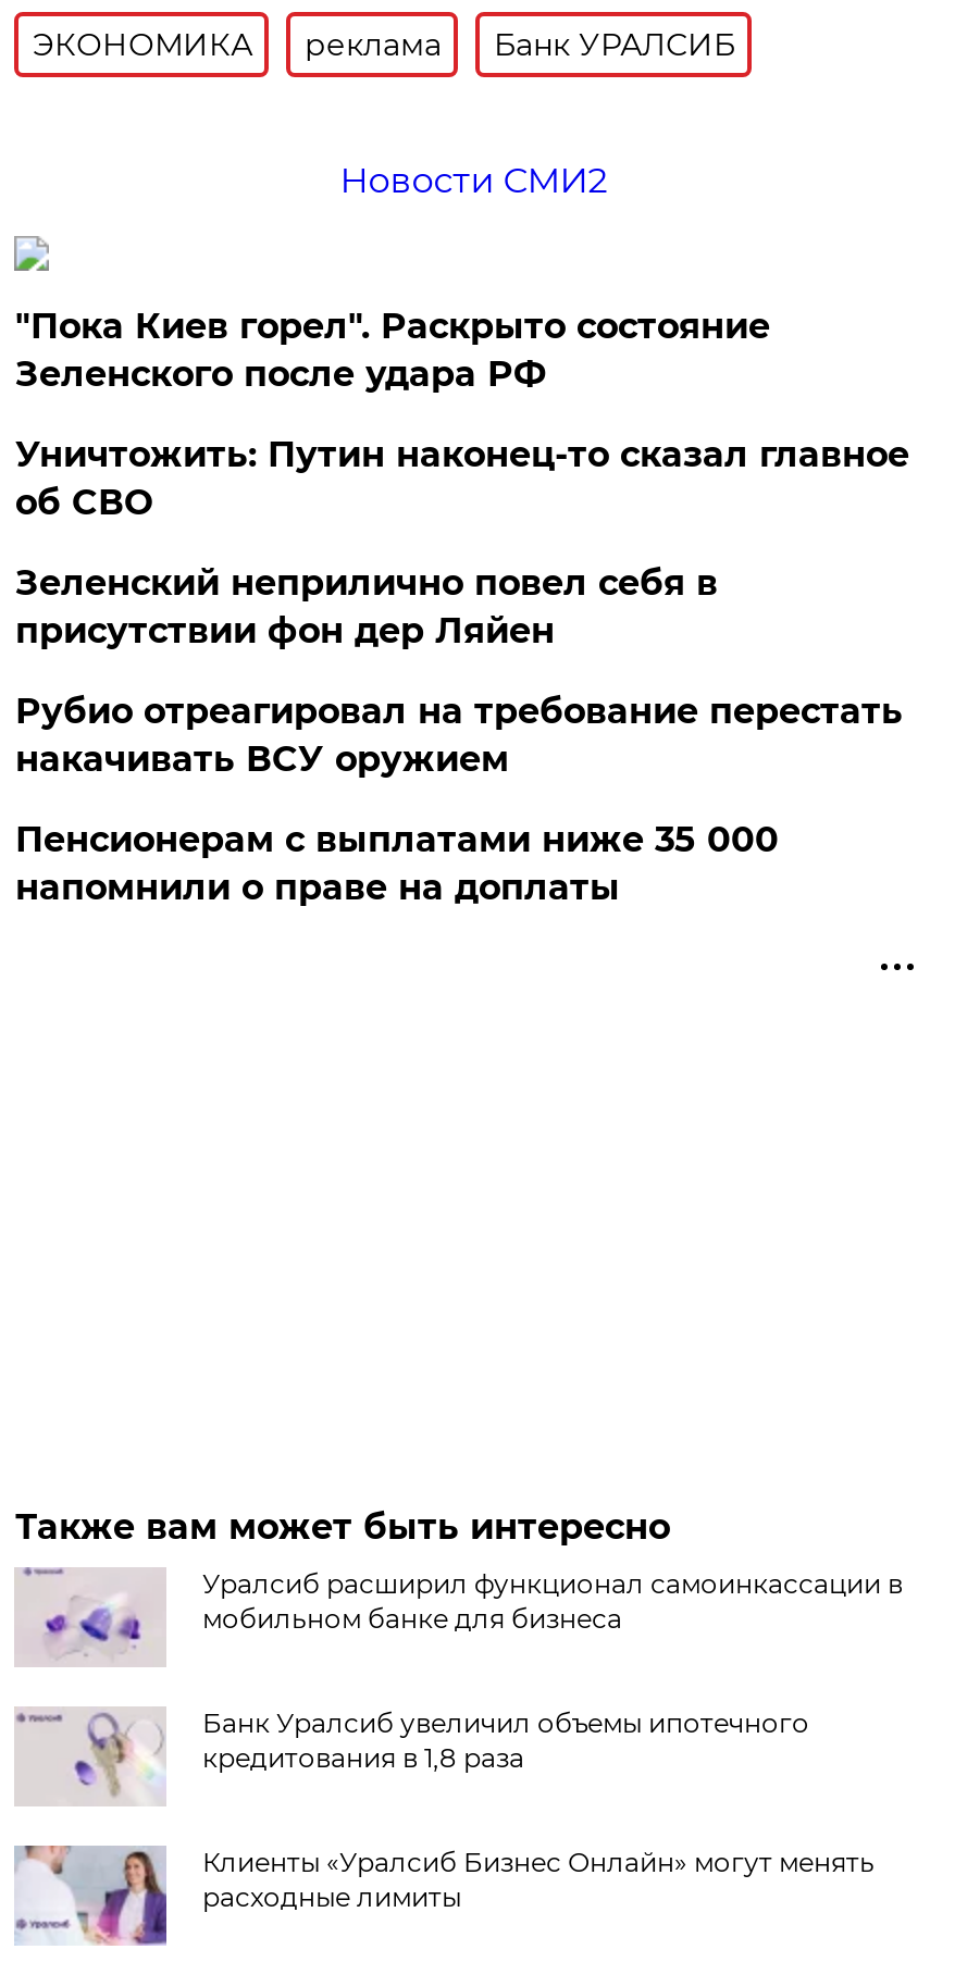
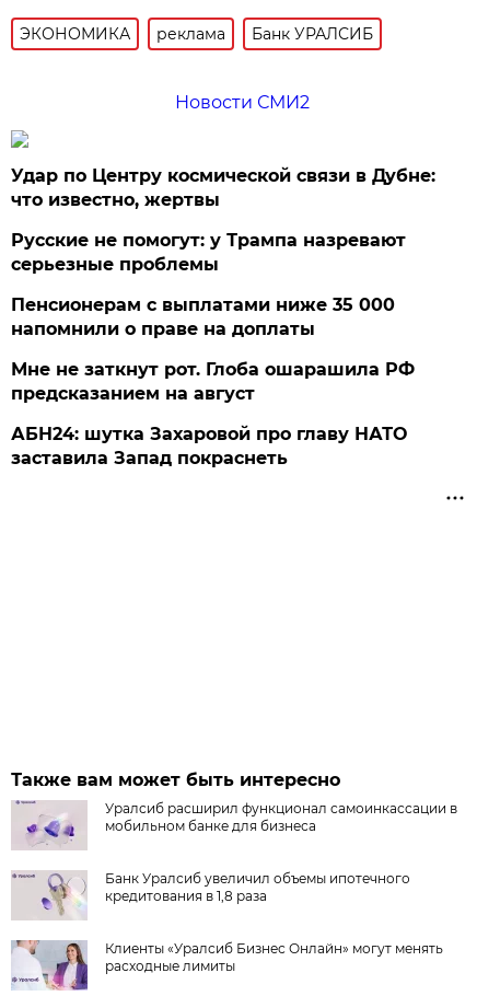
- "Пока Киев горел". Раскрыто состояние
- Зеленского после удара РФ
- Уничтожить: Путин наконец-то сказал главное
- об СВО
- Зеленский неприлично повел cебя в
- присутствии фон дер Ляйен
- Рубио отреагировал на требование перестать
- накачивать ВСУ оружием
+ Удар по Центру космической связи в Дубне:
+ что известно, жертвы
+ Русские не помогут: у Трампа назревают
+ серьезные проблемы

moved up: Пенсионерам с выплатами ниже 35 000 | напомнили о праве на доплаты

+ Мне не заткнут рот. Глоба ошарашила РФ
+ предсказанием на август
+ АБН24: шутка Захаровой про главу НАТО
+ заставила Запад покраснеть
